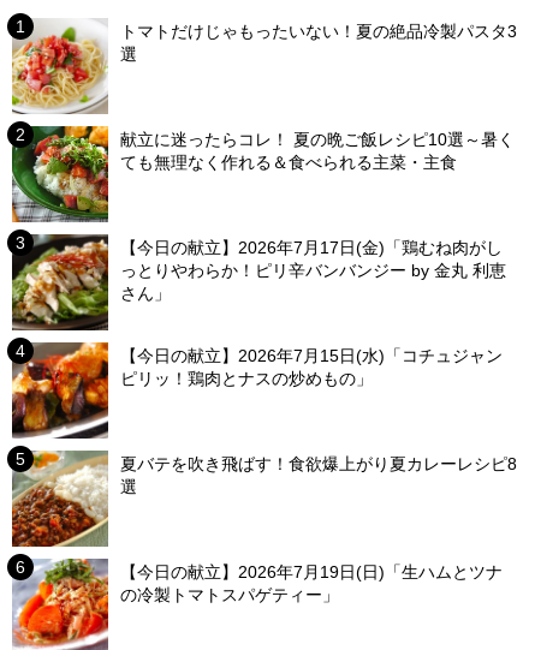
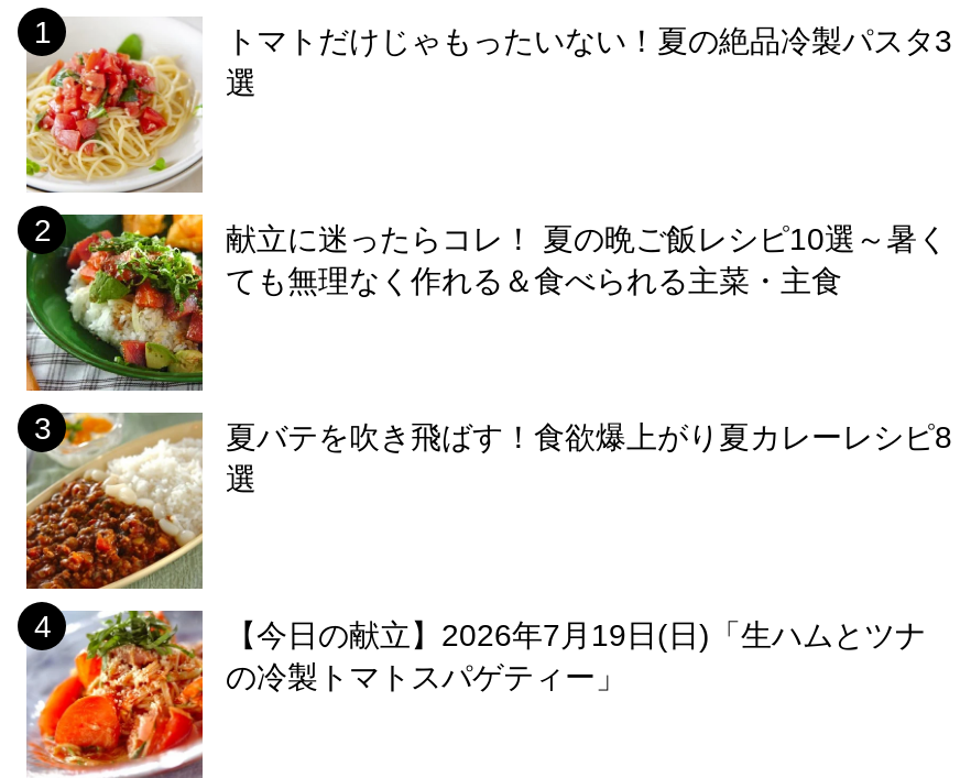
- [image]
- 【今日の献立】2026年7月17日(金)「鶏むね肉がし
- っとりやわらか！ピリ辛バンバンジー by 金丸 利恵
- さん」
- 【今日の献立】2026年7月15日(水)「コチュジャン
- ピリッ！鶏肉とナスの炒めもの」

- [image]
